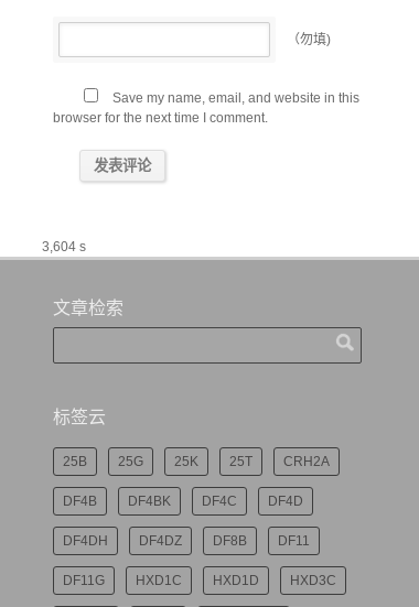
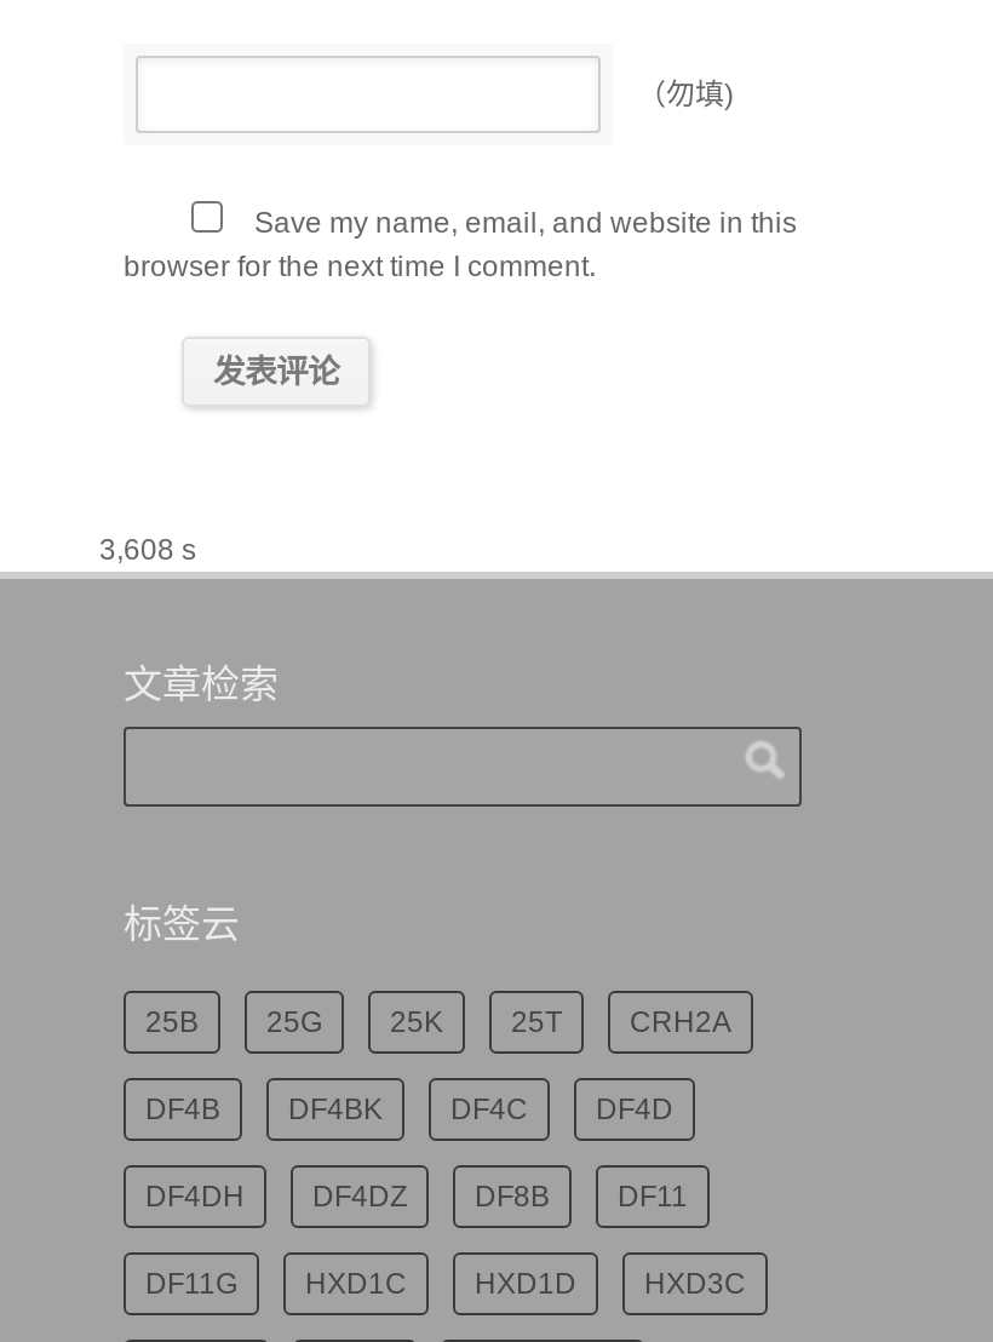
- 3,604 s
+ 3,608 s
